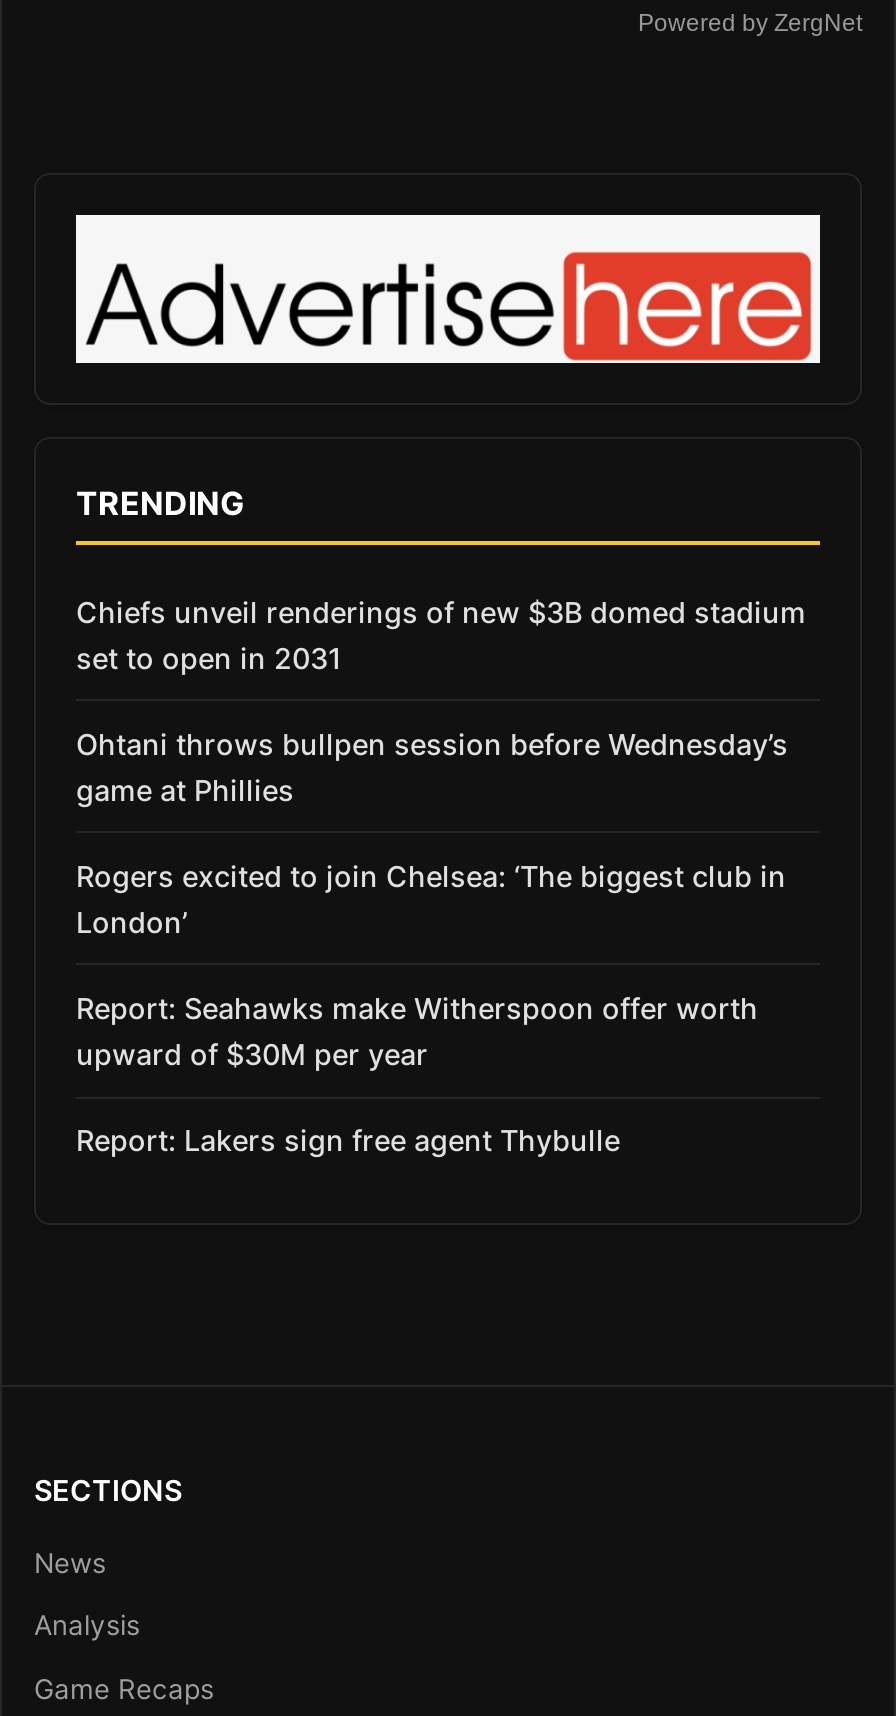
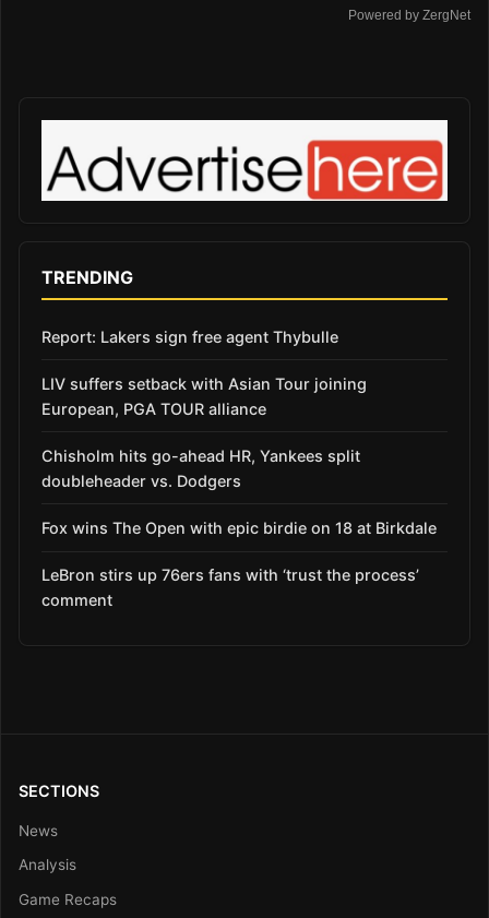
- Chiefs unveil renderings of new $3B domed stadium
- set to open in 2031
- Ohtani throws bullpen session before Wednesday’s
- game at Phillies
- Rogers excited to join Chelsea: ‘The biggest club in
- London’
- Report: Seahawks make Witherspoon offer worth
- upward of $30M per year

moved up: Report: Lakers sign free agent Thybulle

+ LIV suffers setback with Asian Tour joining
+ European, PGA TOUR alliance
+ Chisholm hits go-ahead HR, Yankees split
+ doubleheader vs. Dodgers
+ Fox wins The Open with epic birdie on 18 at Birkdale
+ LeBron stirs up 76ers fans with ‘trust the process’
+ comment
